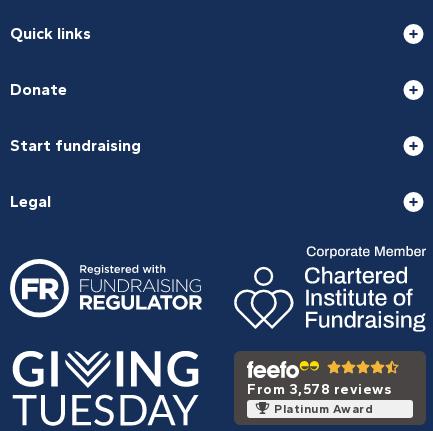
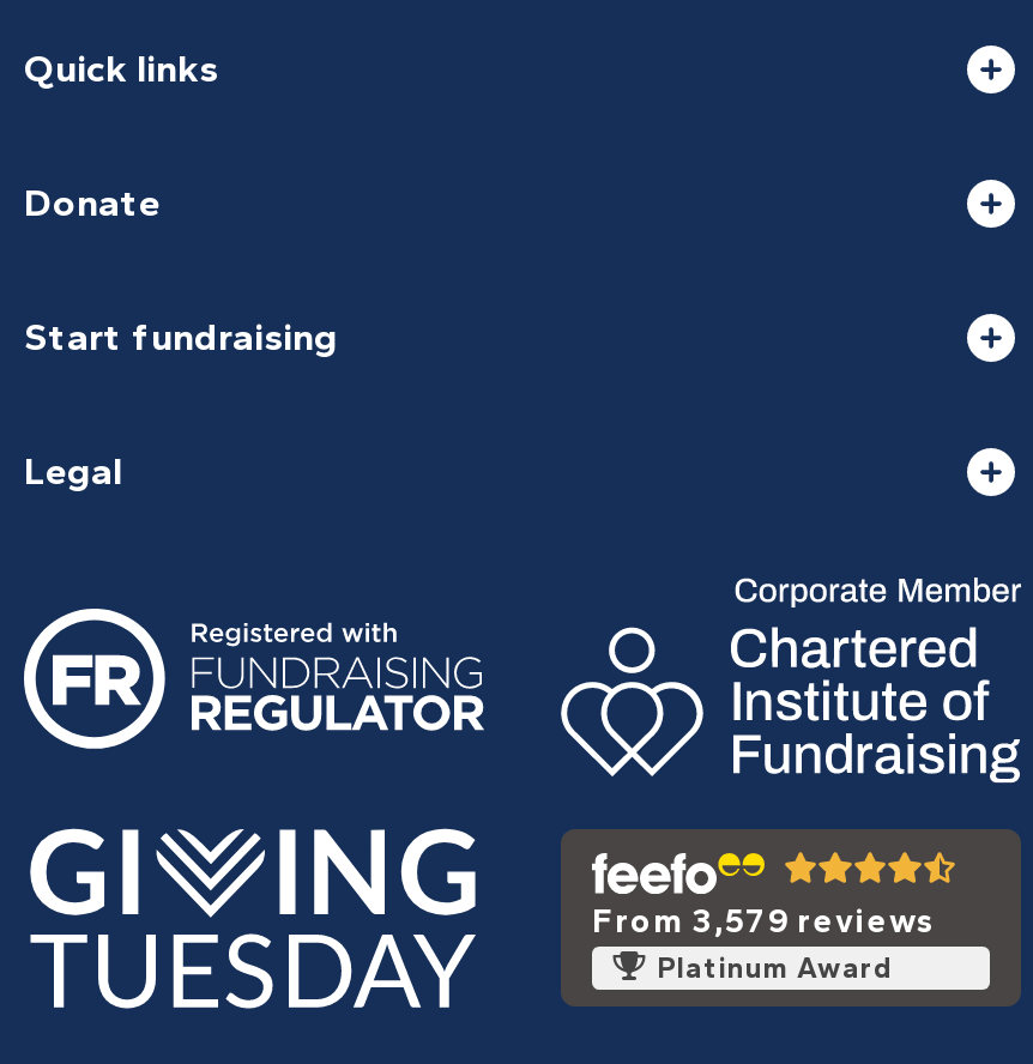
- From 3,578 reviews
+ From 3,579 reviews
